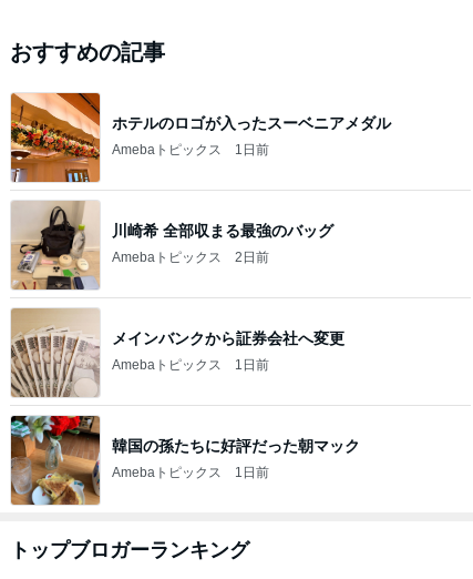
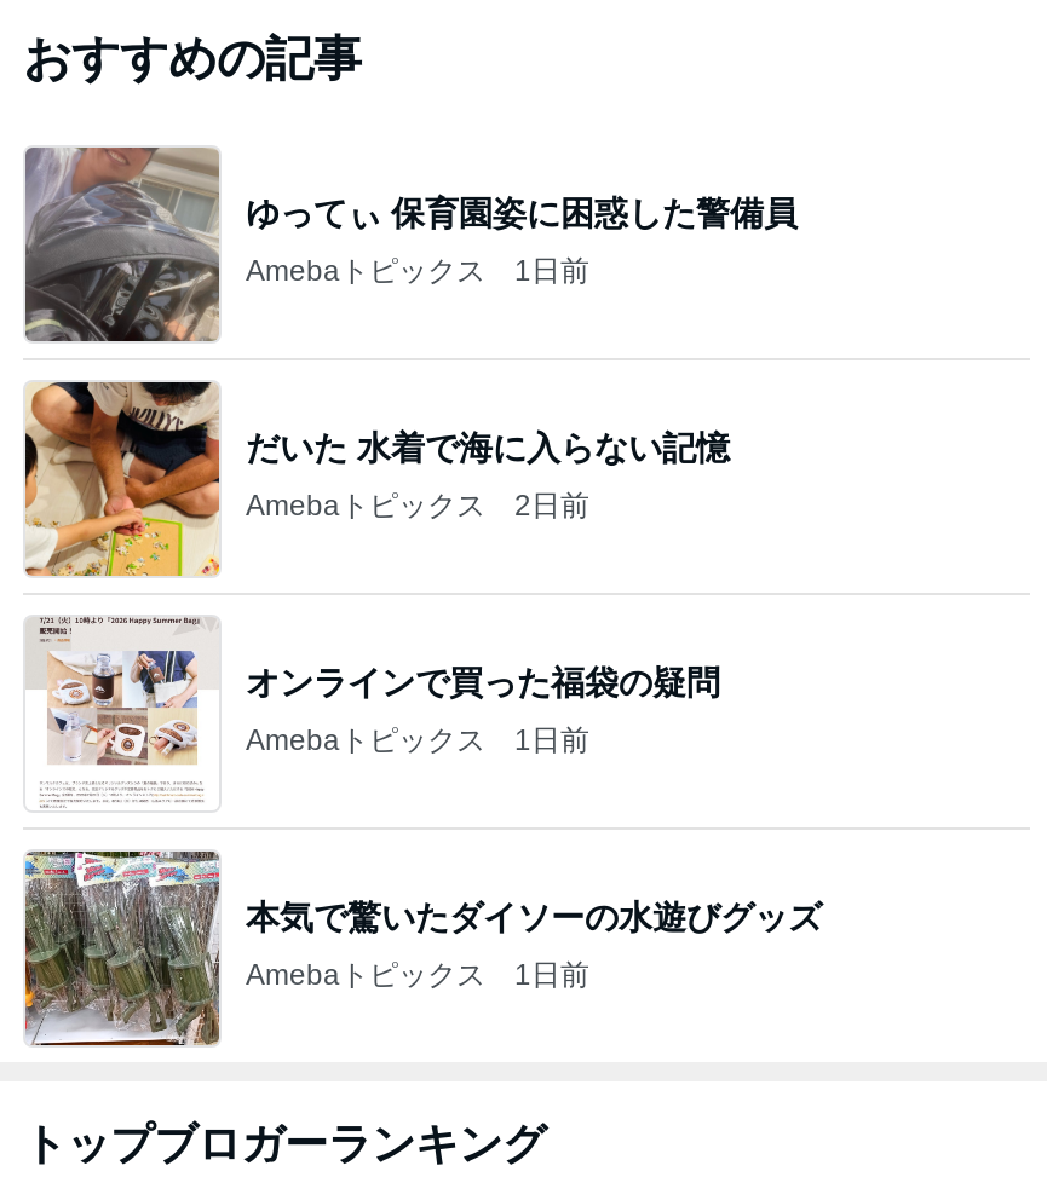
- [image]
- ホテルのロゴが入ったスーベニアメダル
+ [image]
+ ゆってぃ 保育園姿に困惑した警備員

- [image]
- 川崎希 全部収まる最強のバッグ
+ [image]
+ だいた 水着で海に入らない記憶

- [image]
- メインバンクから証券会社へ変更
+ [image]
+ オンラインで買った福袋の疑問

- [image]
- 韓国の孫たちに好評だった朝マック
+ [image]
+ 本気で驚いたダイソーの水遊びグッズ
